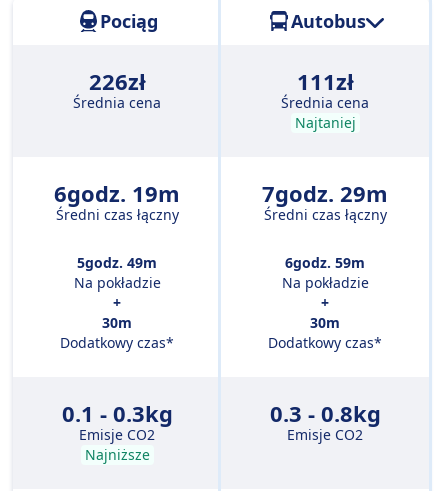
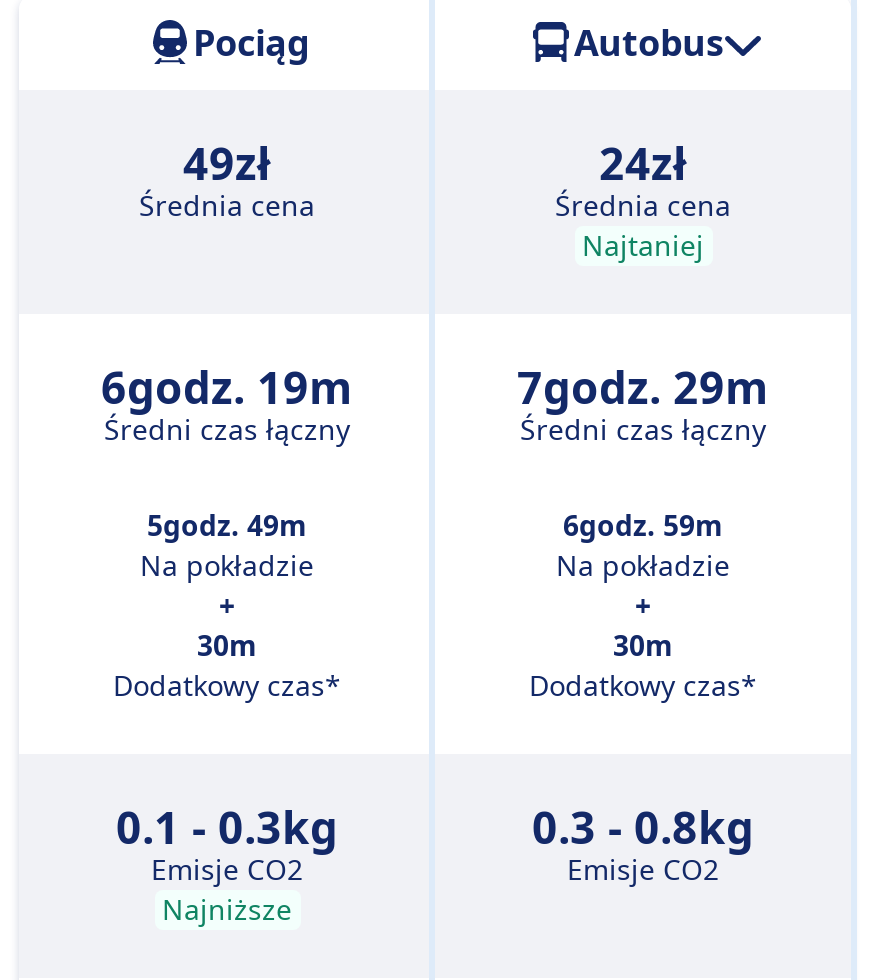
- 226zł
+ 49zł

- 111zł
+ 24zł
